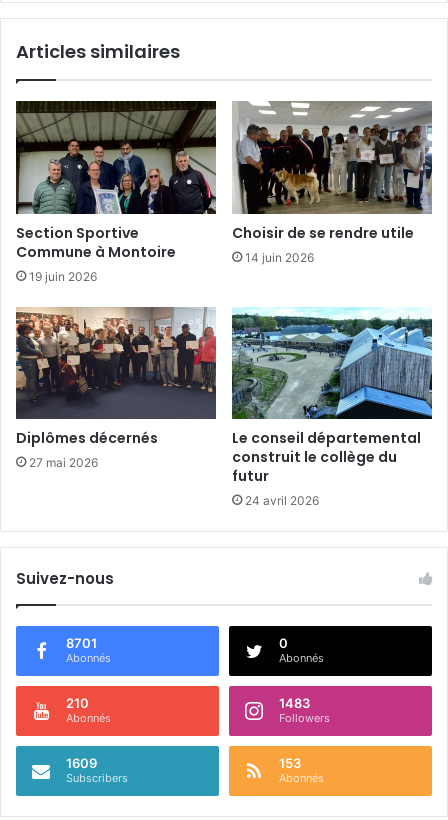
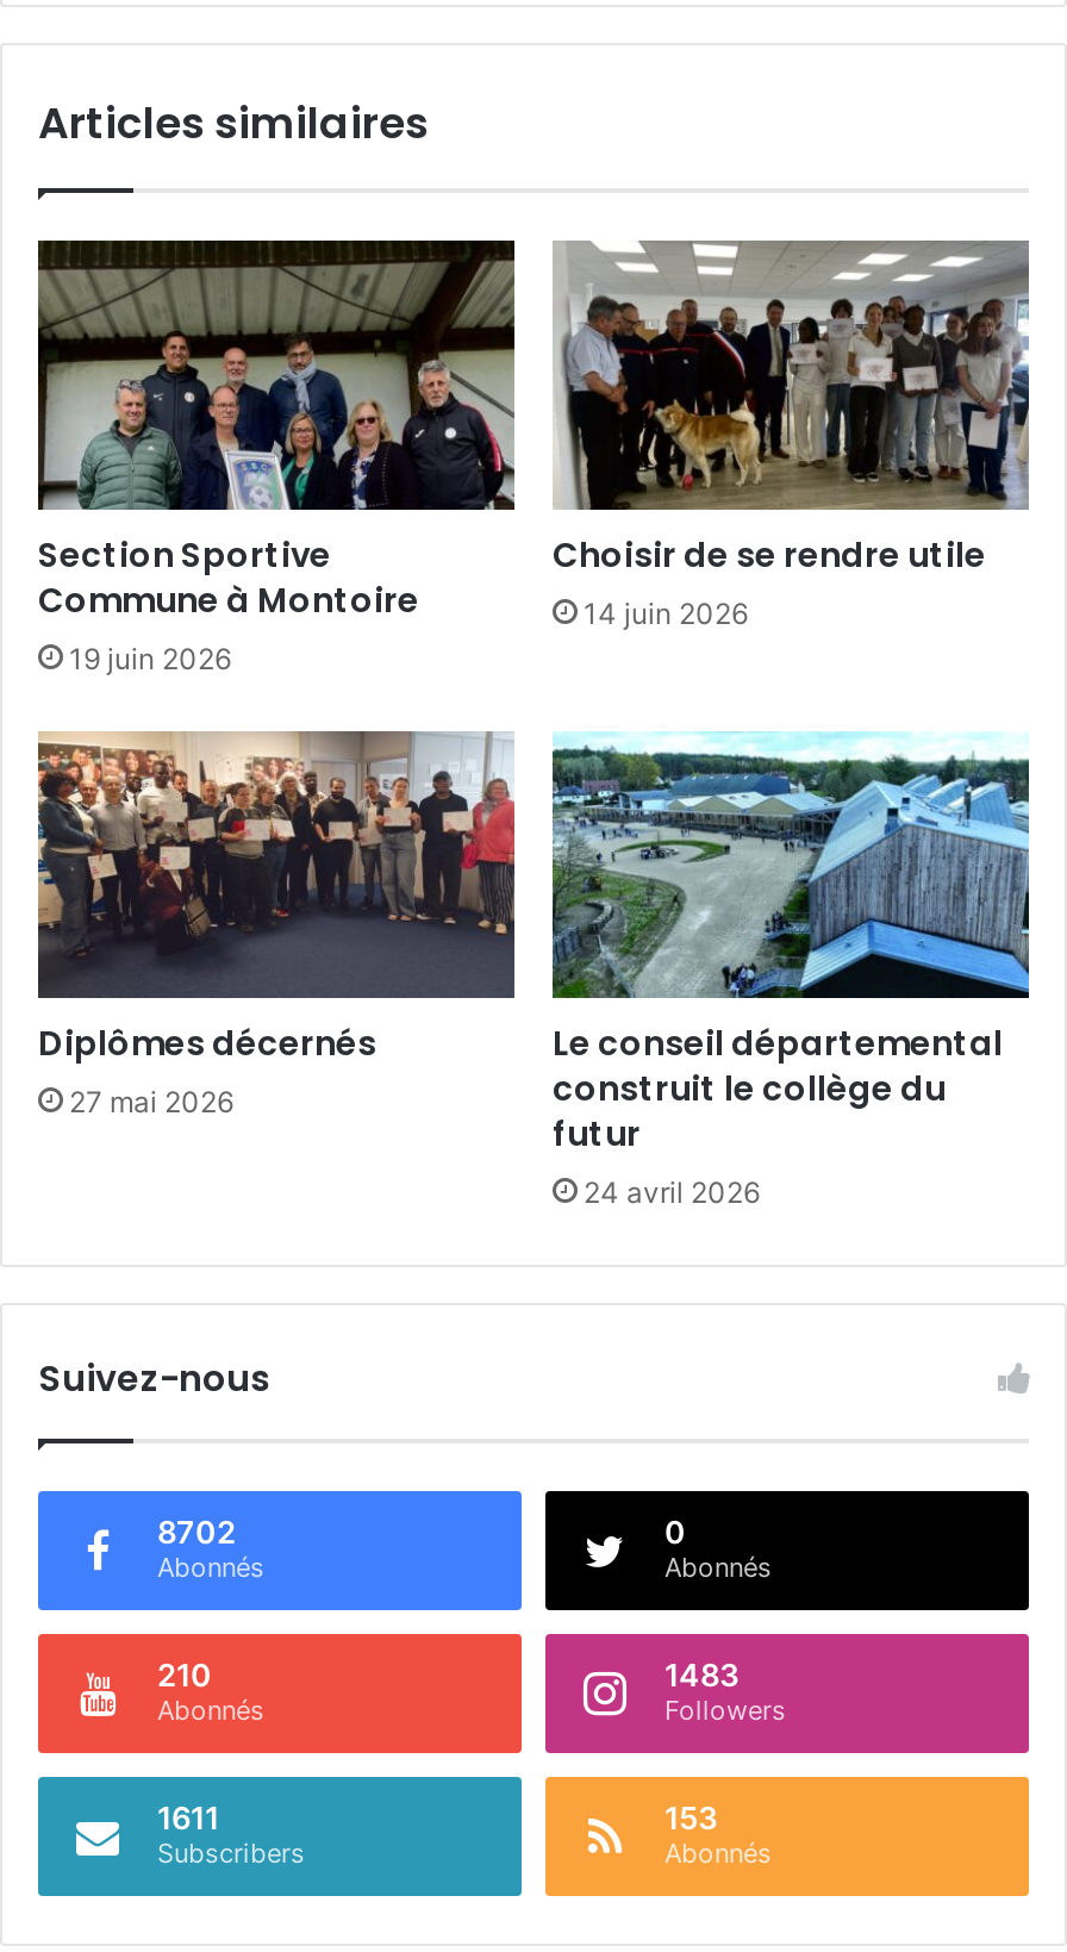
- 8701
+ 8702

- 1609
+ 1611
